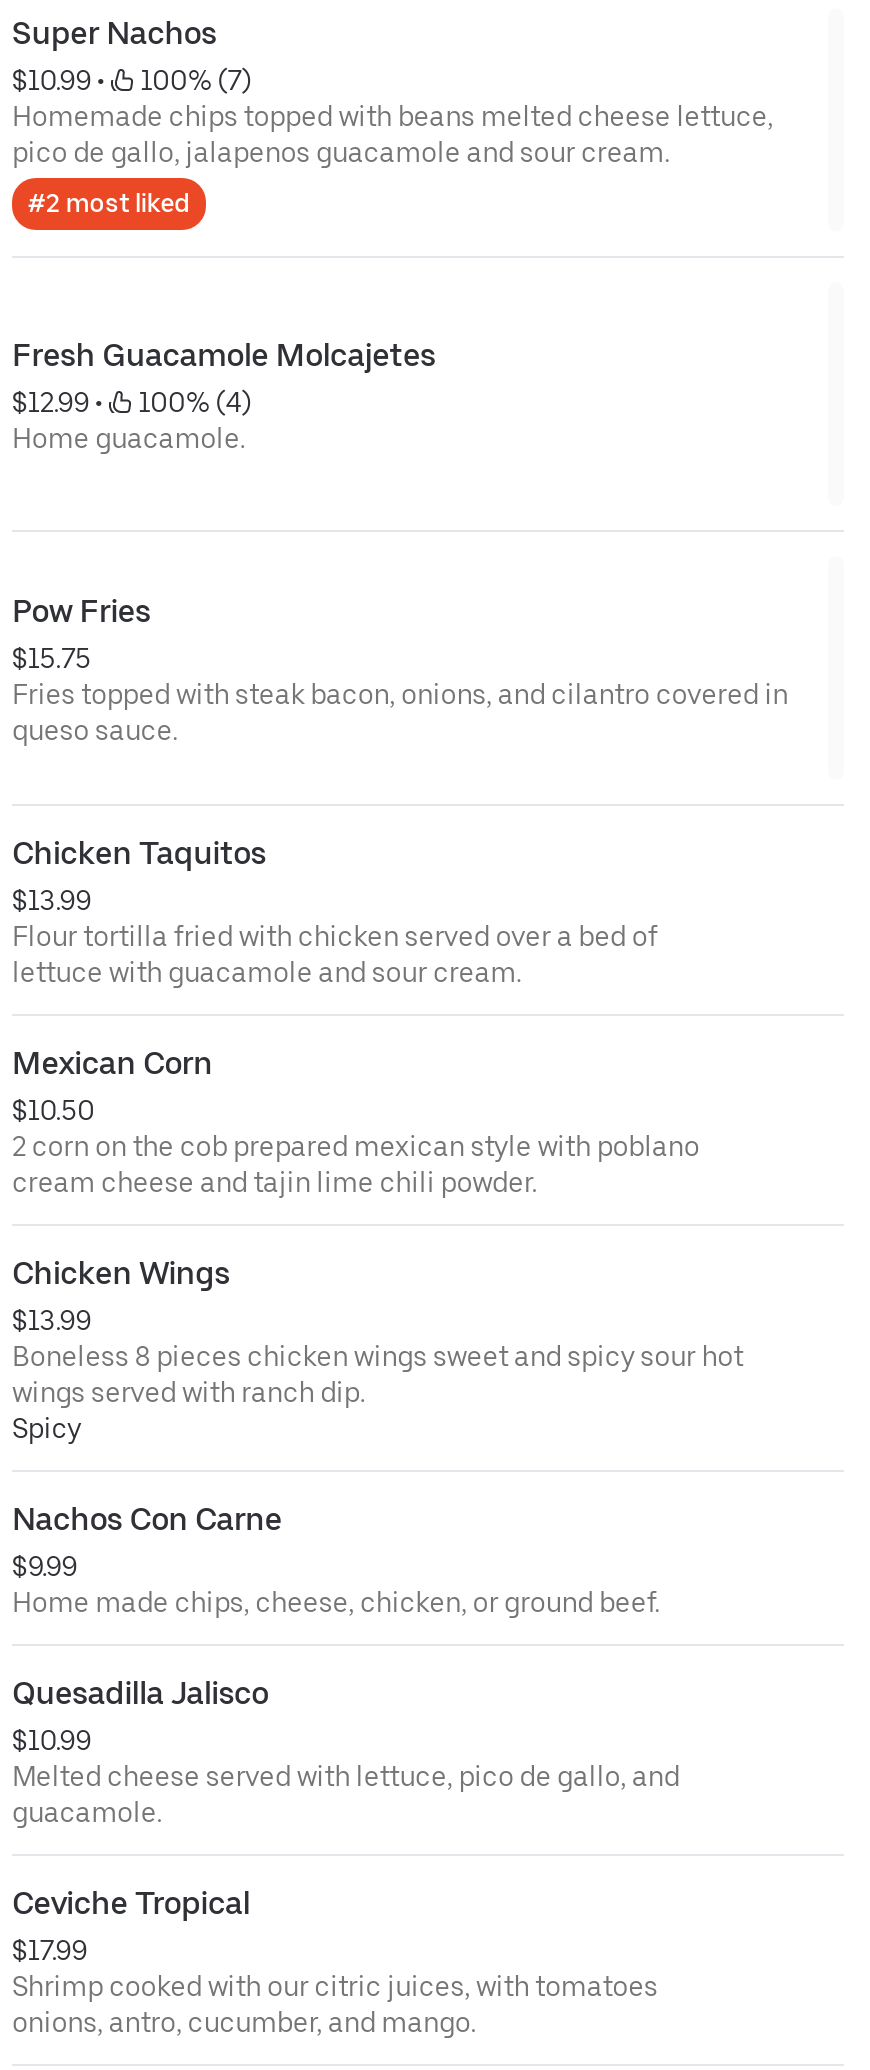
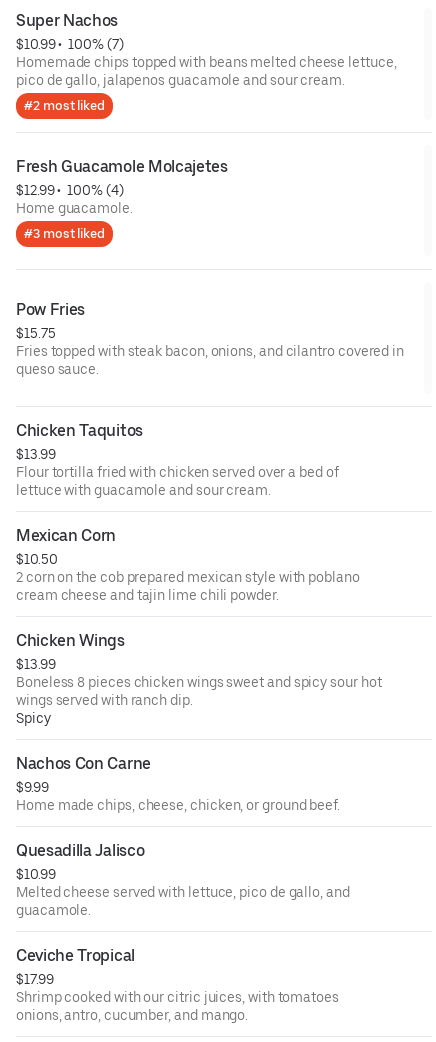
+ #3 most liked
